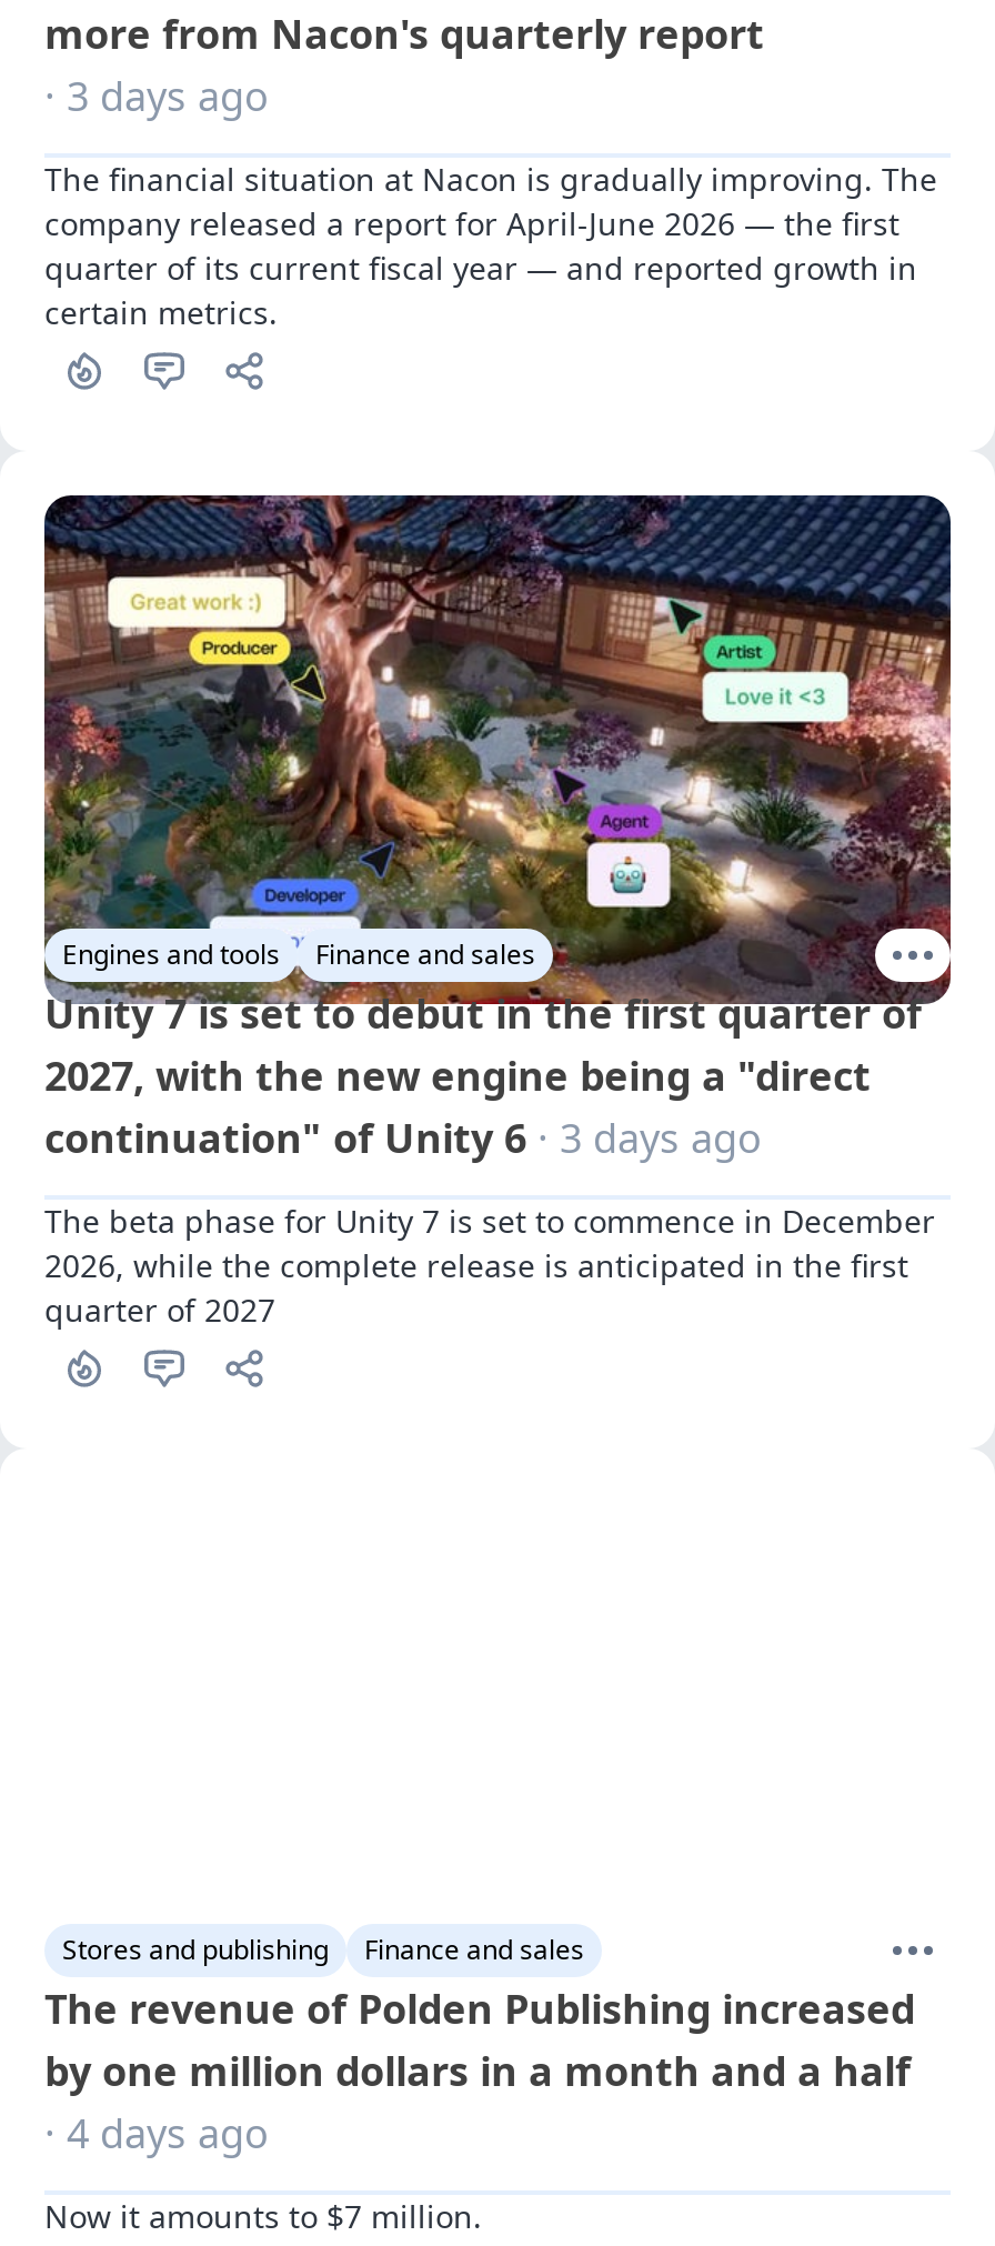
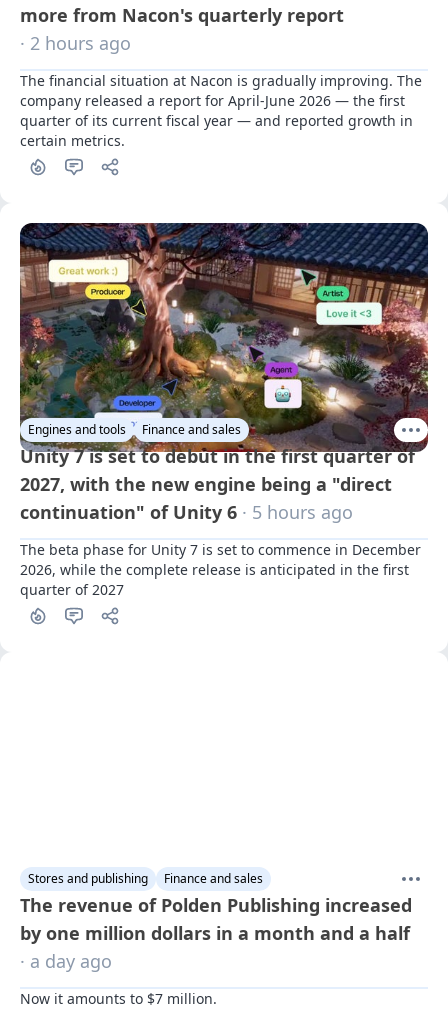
- · 3 days ago
+ · 2 hours ago

- continuation" of Unity 6 · 3 days ago
+ continuation" of Unity 6 · 5 hours ago

- · 4 days ago
+ · a day ago
